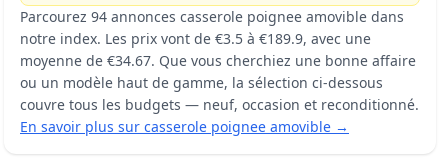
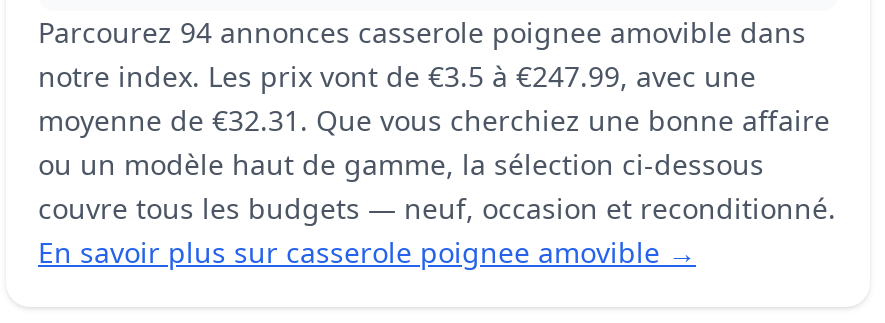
- notre index. Les prix vont de €3.5 à €189.9, avec une
+ notre index. Les prix vont de €3.5 à €247.99, avec une

- moyenne de €34.67. Que vous cherchiez une bonne affaire
+ moyenne de €32.31. Que vous cherchiez une bonne affaire
